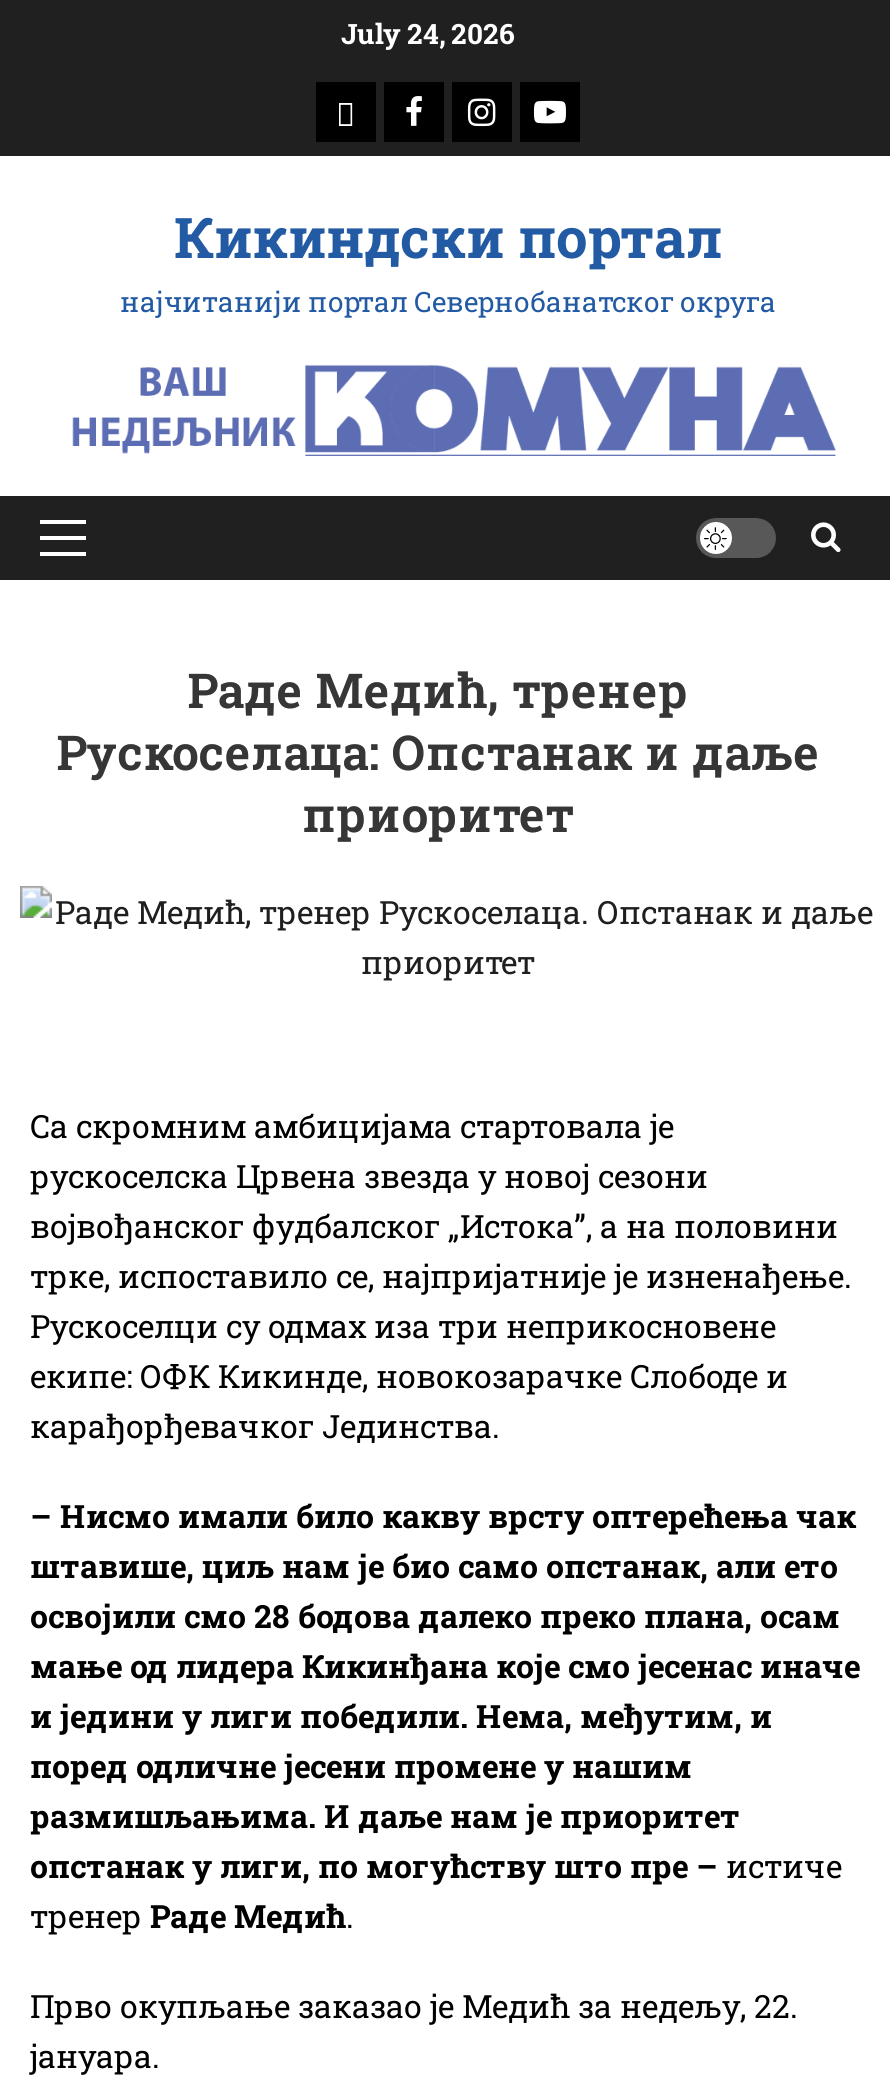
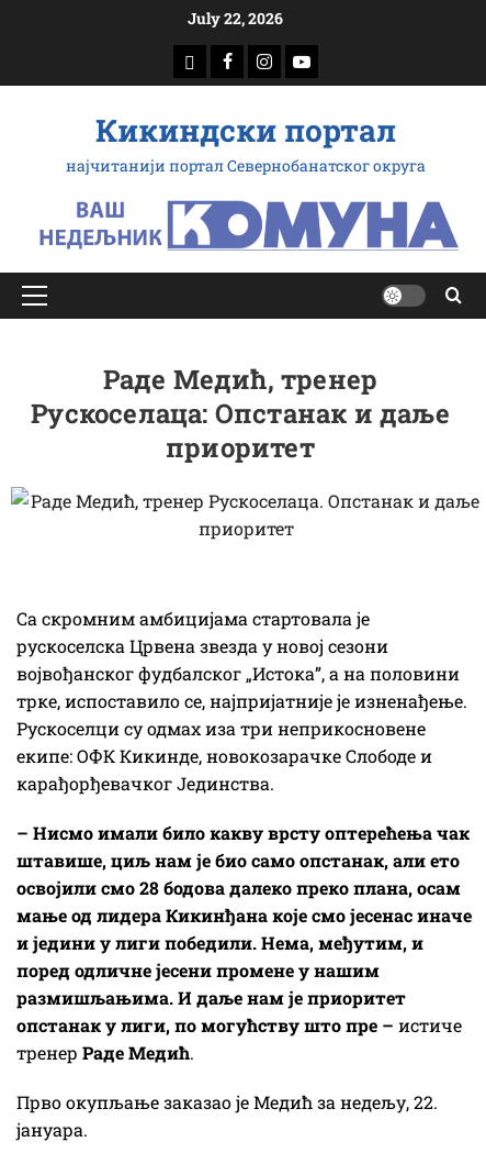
- July 24, 2026
+ July 22, 2026
